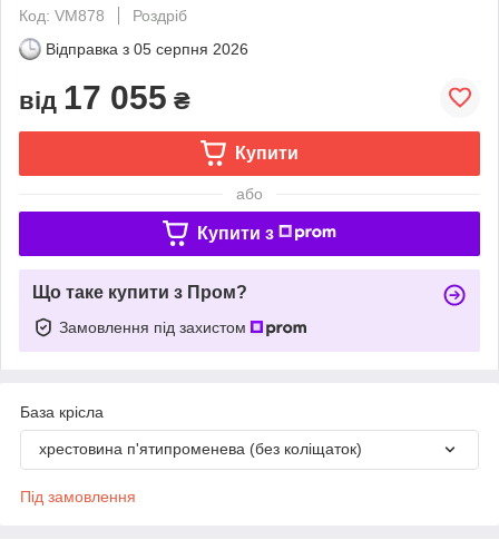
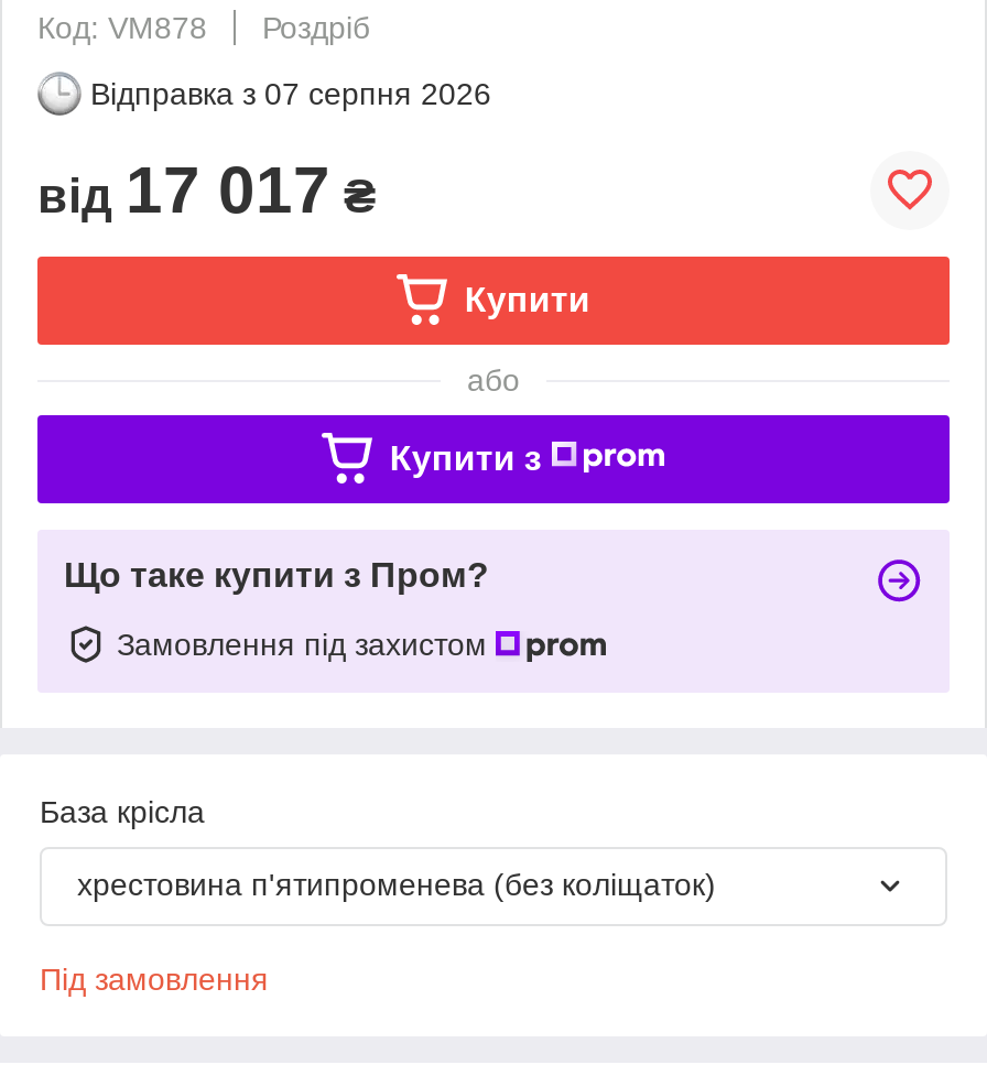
- Відправка з 05 серпня 2026
+ Відправка з 07 серпня 2026

- від 17 055 ₴
+ від 17 017 ₴
